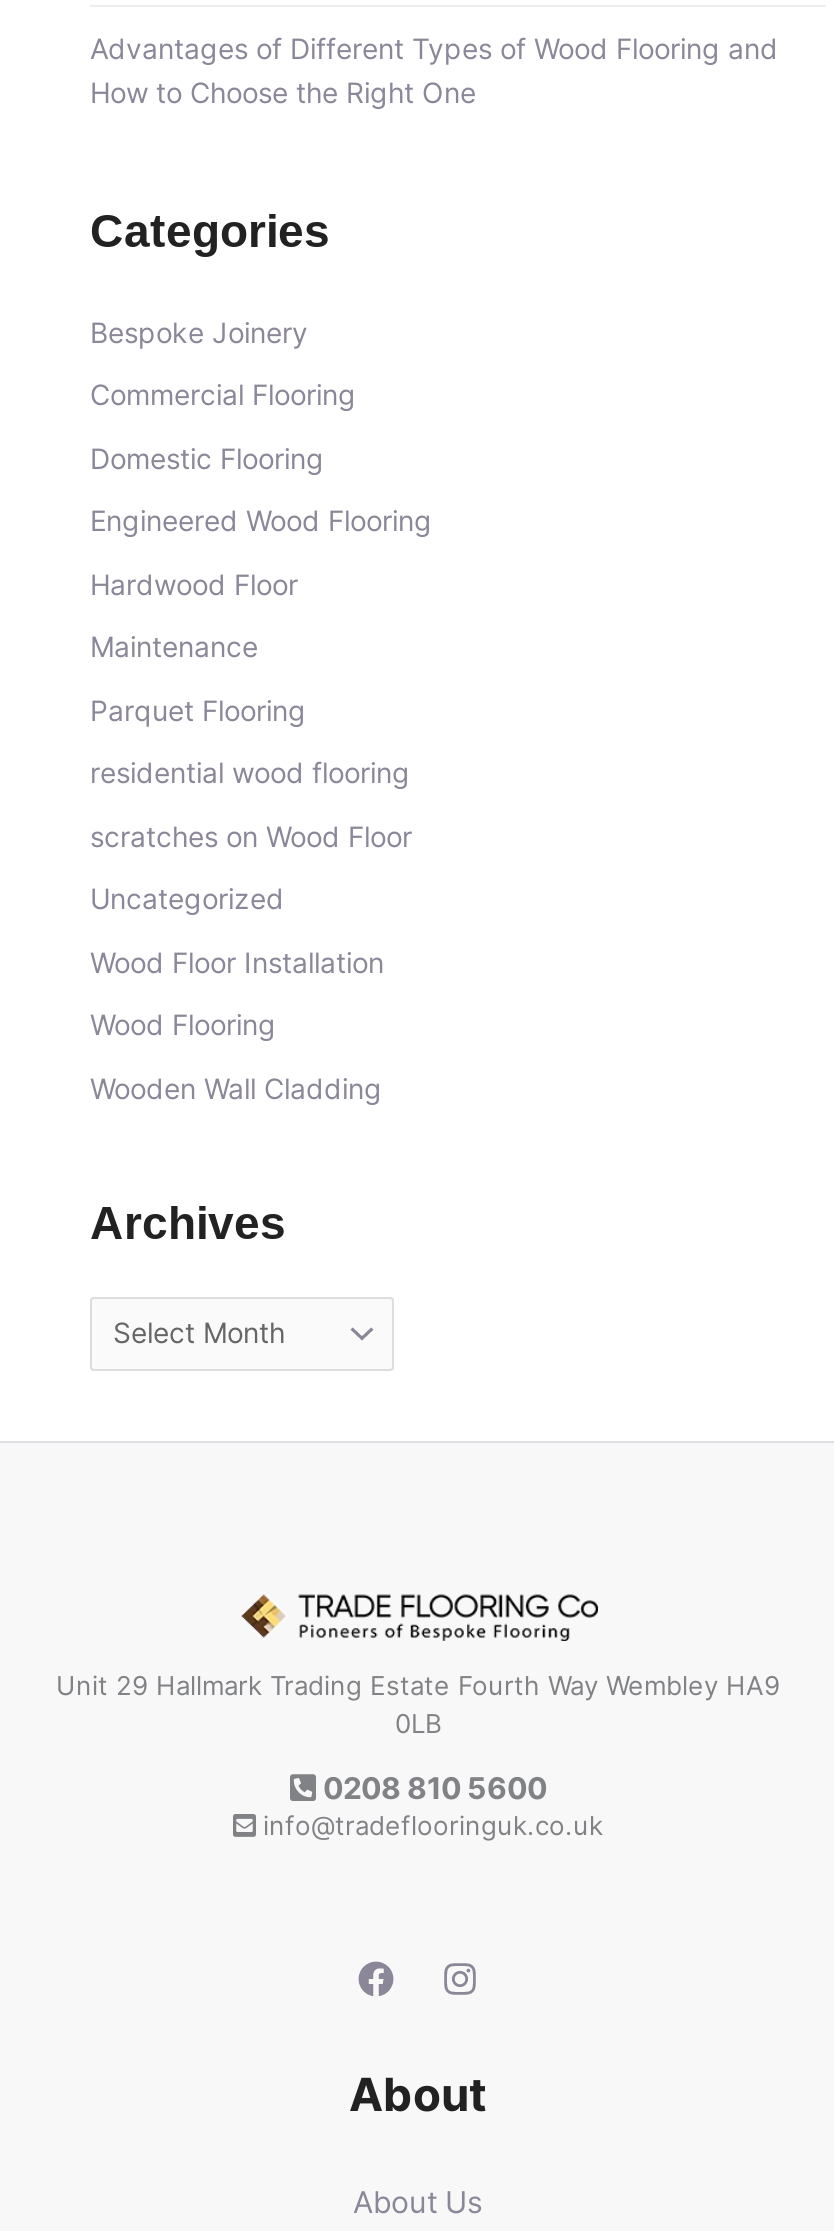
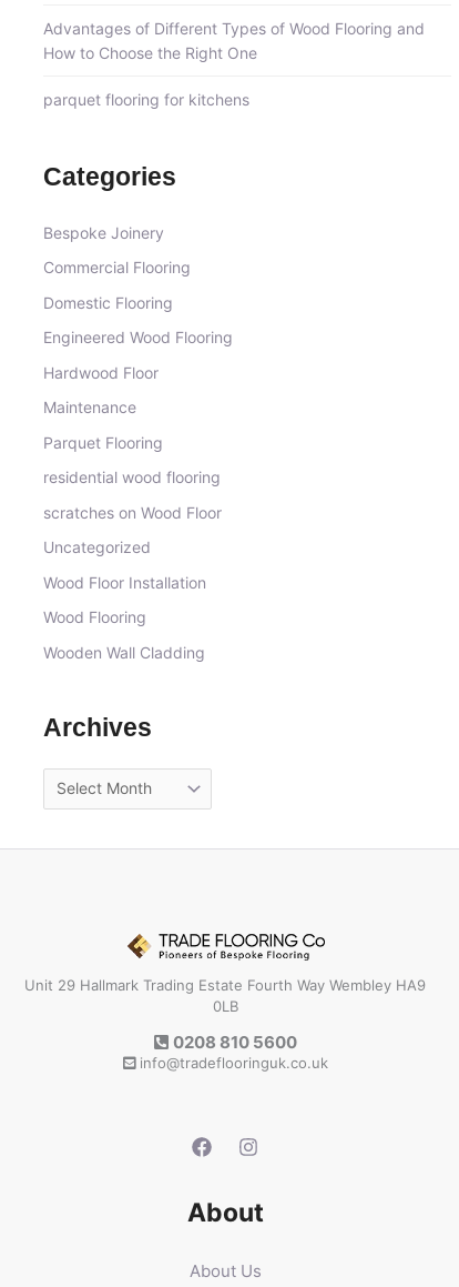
+ parquet flooring for kitchens
